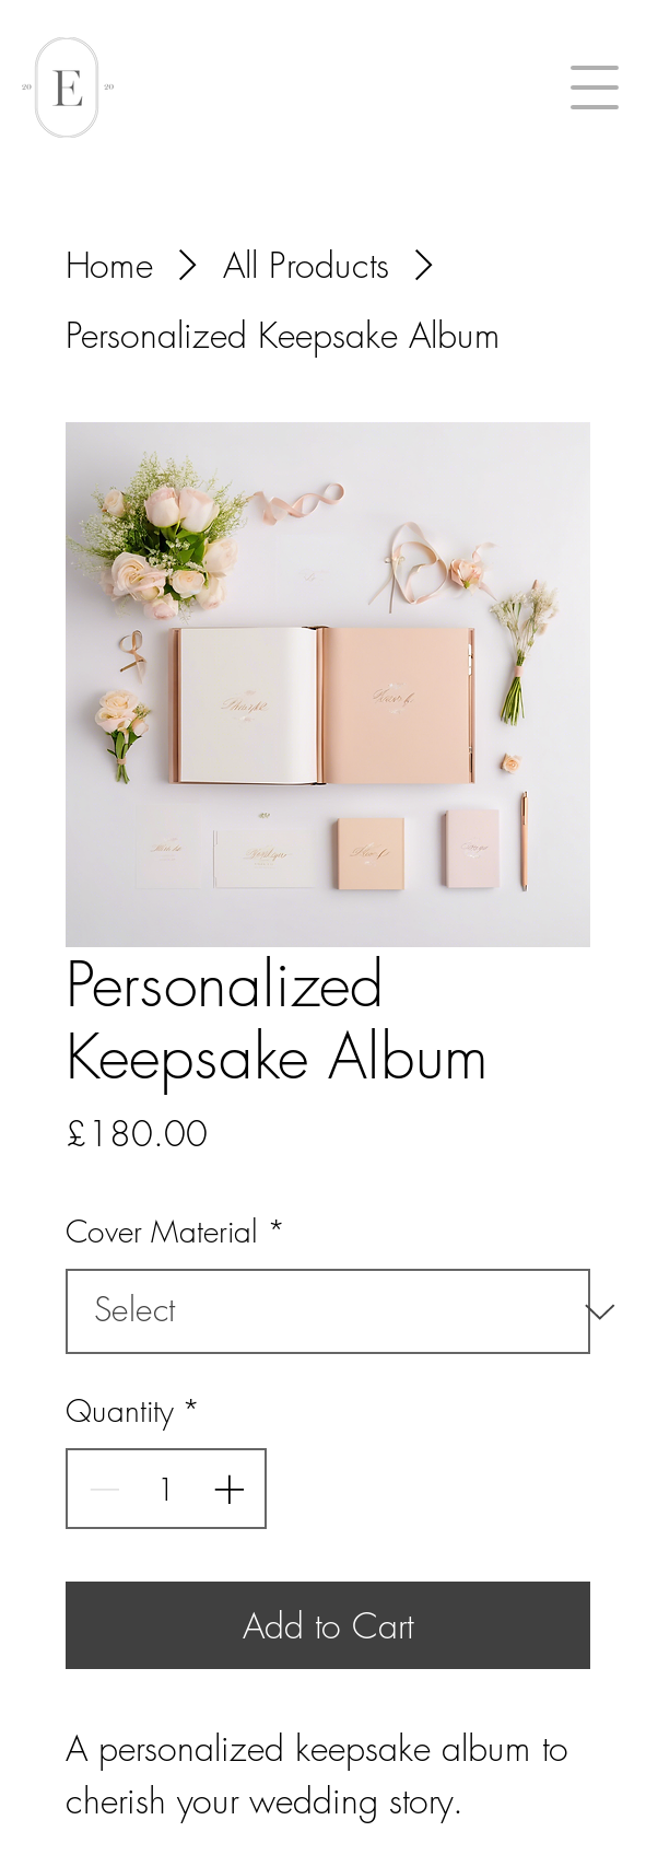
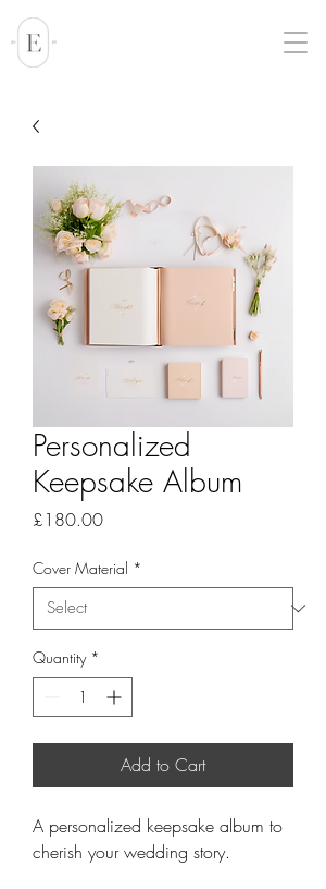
- Home
- All Products
- Personalized Keepsake Album
